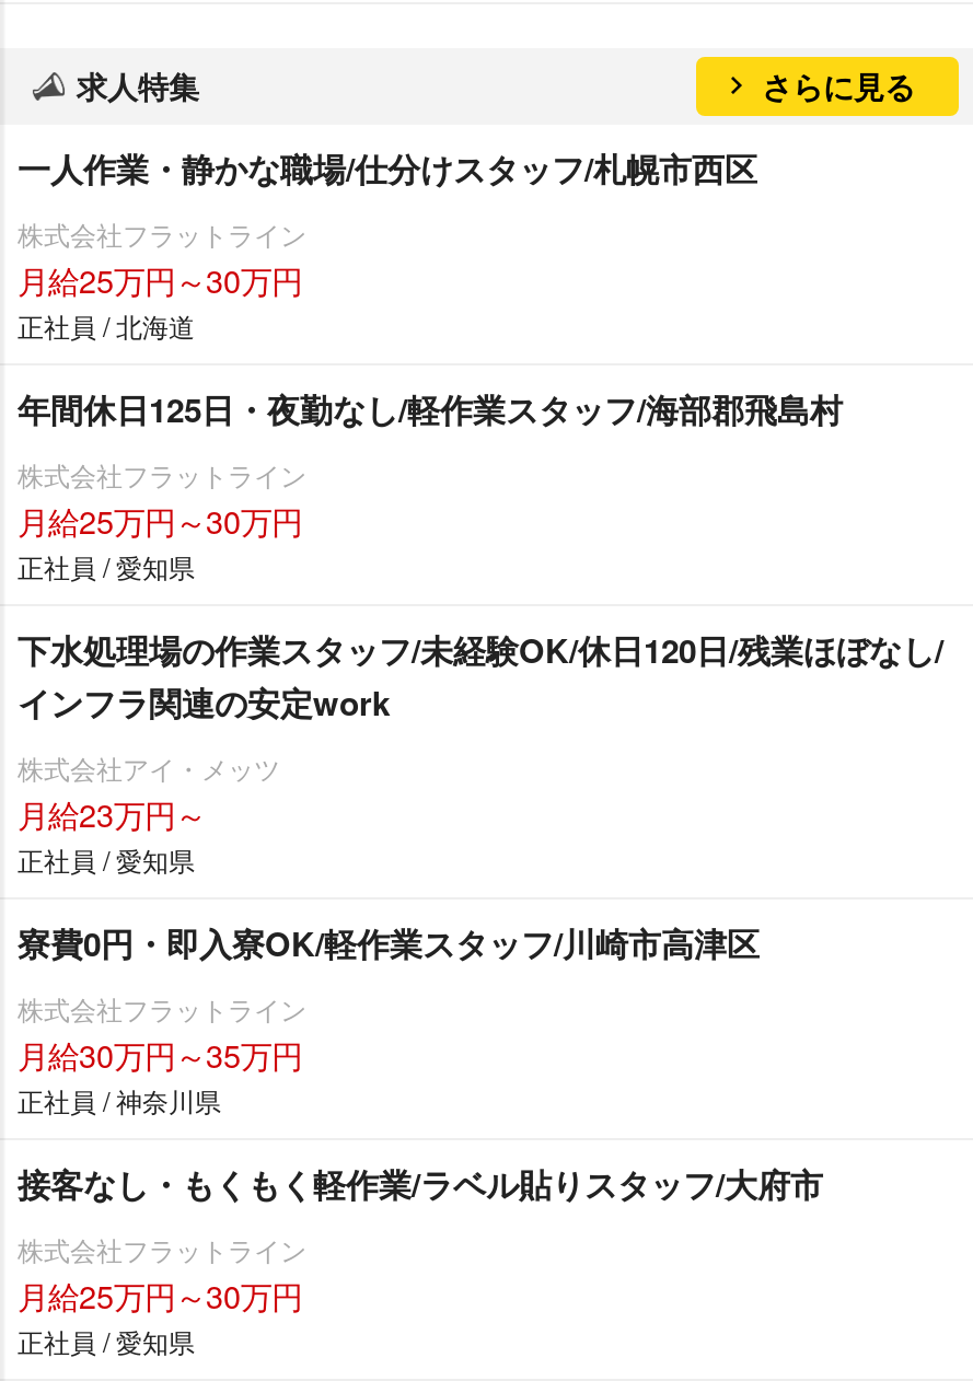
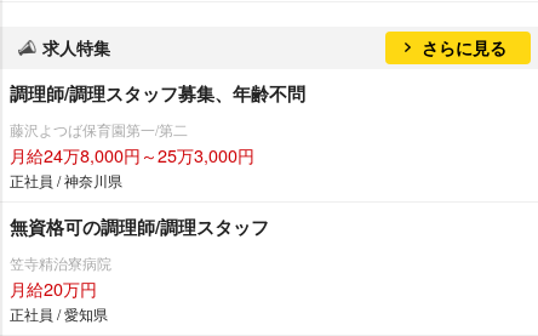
- 一人作業・静かな職場/仕分けスタッフ/札幌市西区
- 株式会社フラットライン
- 月給25万円～30万円
- 正社員 / 北海道
- 年間休日125日・夜勤なし/軽作業スタッフ/海部郡飛島村
- 株式会社フラットライン
- 月給25万円～30万円
- 正社員 / 愛知県
- 下水処理場の作業スタッフ/未経験OK/休日120日/残業ほぼなし/
- インフラ関連の安定work
- 株式会社アイ・メッツ
- 月給23万円～
- 正社員 / 愛知県
- 寮費0円・即入寮OK/軽作業スタッフ/川崎市高津区
- 株式会社フラットライン
- 月給30万円～35万円
+ 調理師/調理スタッフ募集、年齢不問
+ 藤沢よつば保育園第一/第二
+ 月給24万8,000円～25万3,000円

- 接客なし・もくもく軽作業/ラベル貼りスタッフ/大府市
+ 無資格可の調理師/調理スタッフ

- 株式会社フラットライン
- 月給25万円～30万円
+ 笠寺精治寮病院
+ 月給20万円
